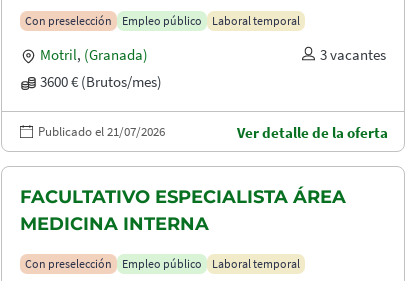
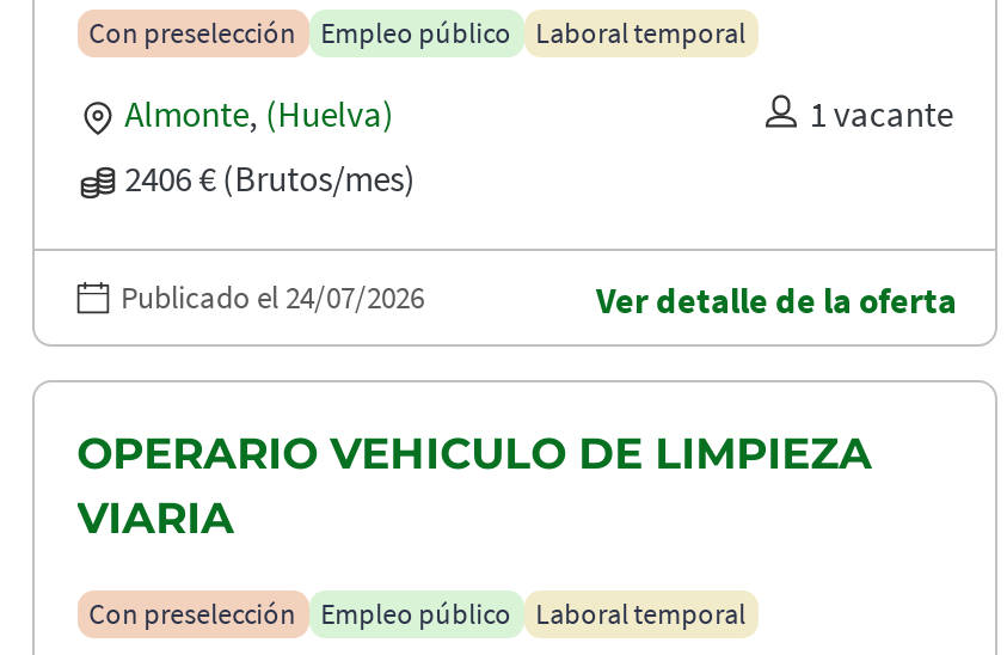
- Motril, (Granada)
- 3 vacantes
- 3600 € (Brutos/mes)
+ Almonte, (Huelva)
+ 1 vacante
+ 2406 € (Brutos/mes)

- Publicado el 21/07/2026
+ Publicado el 24/07/2026

- FACULTATIVO ESPECIALISTA ÁREA
- MEDICINA INTERNA
+ OPERARIO VEHICULO DE LIMPIEZA
+ VIARIA
